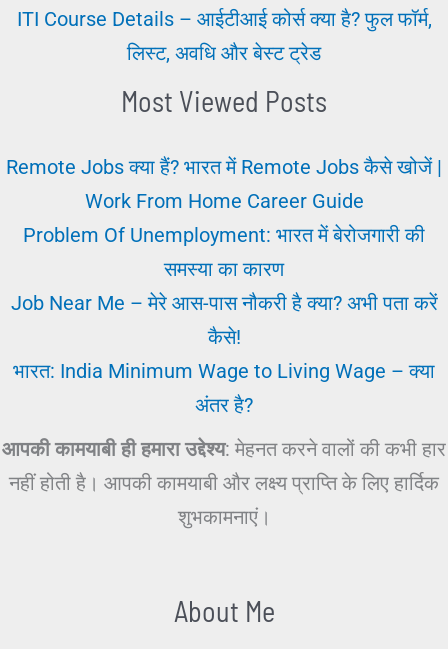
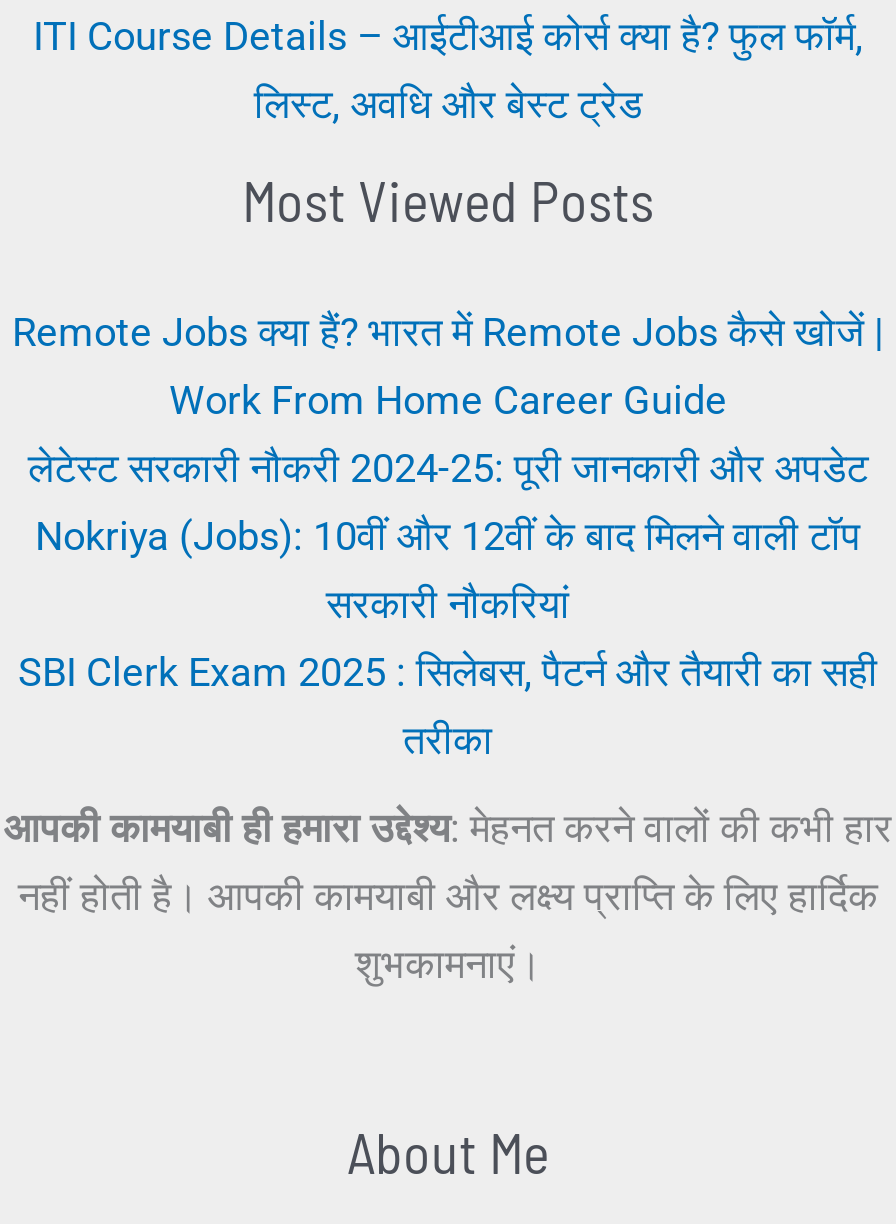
- Problem Of Unemployment: भारत में बेरोजगारी की
- समस्या का कारण
- Job Near Me – मेरे आस-पास नौकरी है क्या? अभी पता करें
- कैसे!
- भारत: India Minimum Wage to Living Wage – क्या
- अंतर है?
+ लेटेस्ट सरकारी नौकरी 2024-25: पूरी जानकारी और अपडेट
+ Nokriya (Jobs): 10वीं और 12वीं के बाद मिलने वाली टॉप
+ सरकारी नौकरियां
+ SBI Clerk Exam 2025 : सिलेबस, पैटर्न और तैयारी का सही
+ तरीका
